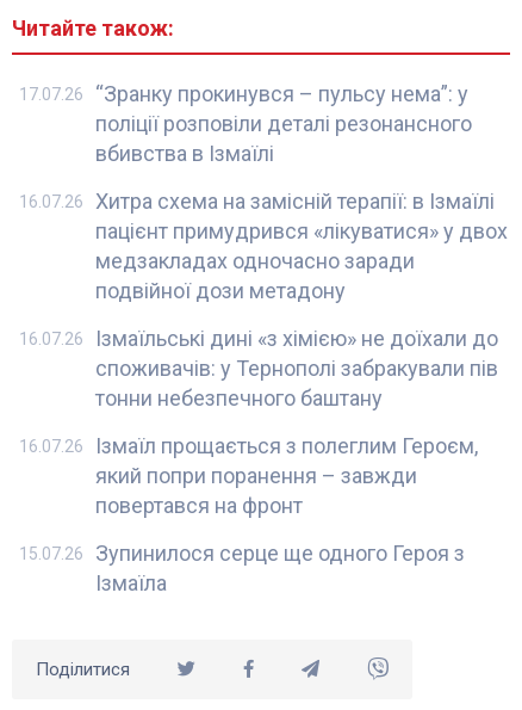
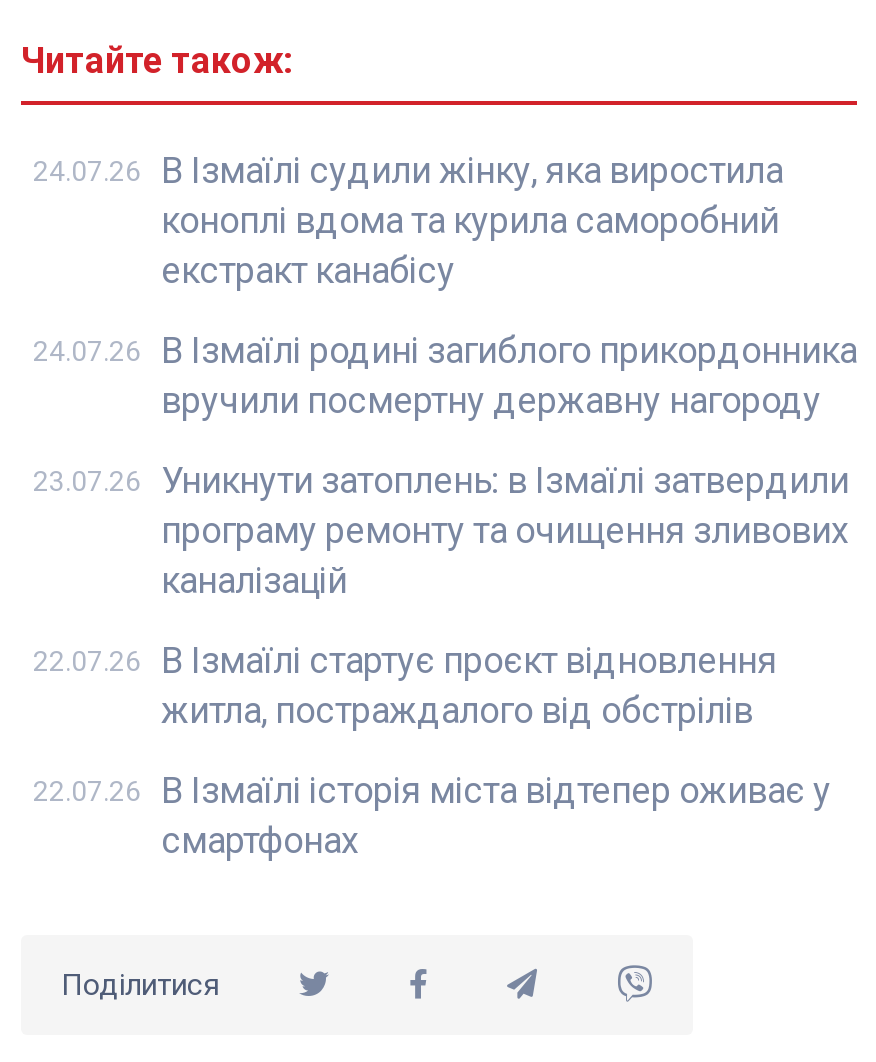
- 17.07.26
+ 24.07.26

- “Зранку прокинувся – пульсу нема”: у
- поліції розповіли деталі резонансного
- вбивства в Ізмаїлі
+ В Ізмаїлі судили жінку, яка виростила
+ коноплі вдома та курила саморобний
+ екстракт канабісу

- 16.07.26
+ 24.07.26

- Хитра схема на замісній терапії: в Ізмаїлі
- пацієнт примудрився «лікуватися» у двох
- медзакладах одночасно заради
- подвійної дози метадону
+ В Ізмаїлі родині загиблого прикордонника
+ вручили посмертну державну нагороду

- 16.07.26
+ 23.07.26

- Ізмаїльські дині «з хімією» не доїхали до
- споживачів: у Тернополі забракували пів
- тонни небезпечного баштану
+ Уникнути затоплень: в Ізмаїлі затвердили
+ програму ремонту та очищення зливових
+ каналізацій

- 16.07.26
+ 22.07.26

- Ізмаїл прощається з полеглим Героєм,
- який попри поранення – завжди
- повертався на фронт
+ В Ізмаїлі стартує проєкт відновлення
+ житла, постраждалого від обстрілів

- 15.07.26
+ 22.07.26

- Зупинилося серце ще одного Героя з
- Ізмаїла
+ В Ізмаїлі історія міста відтепер оживає у
+ смартфонах
